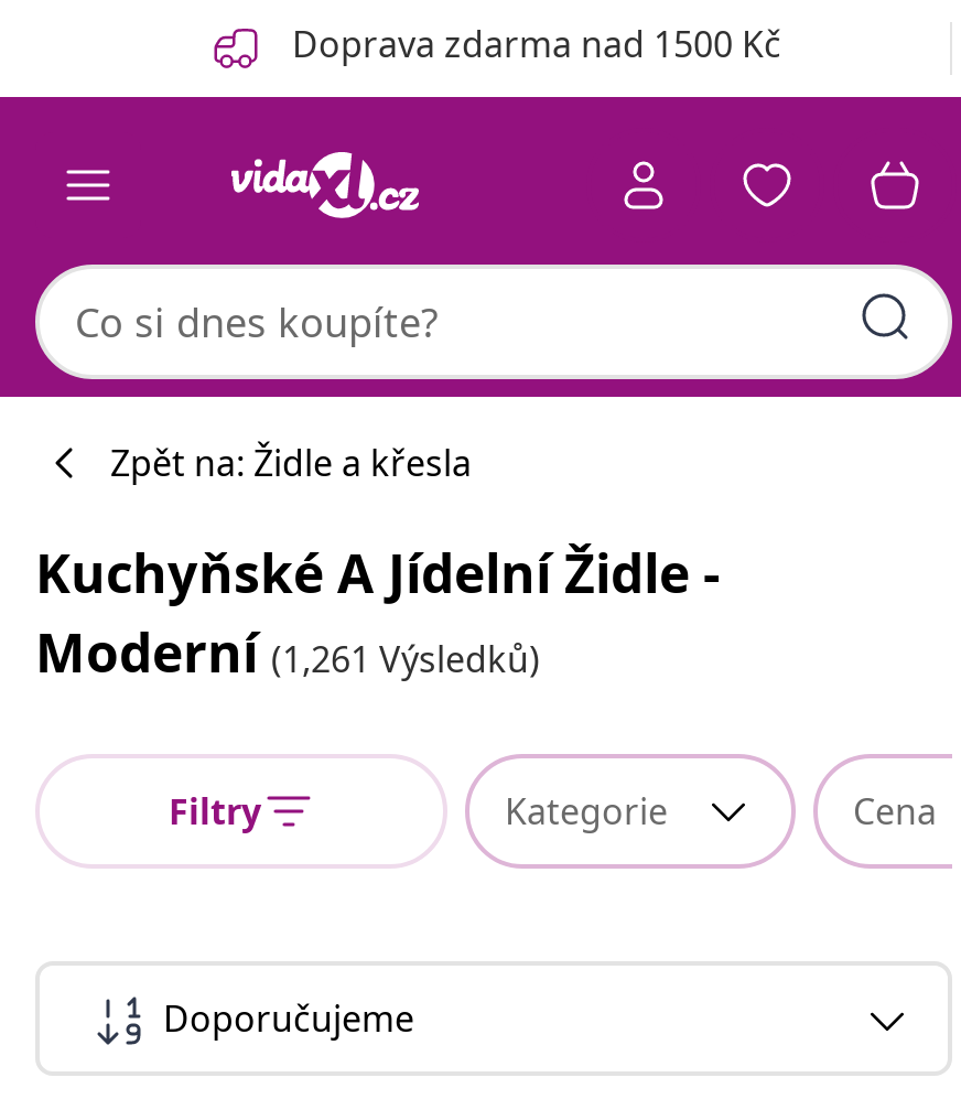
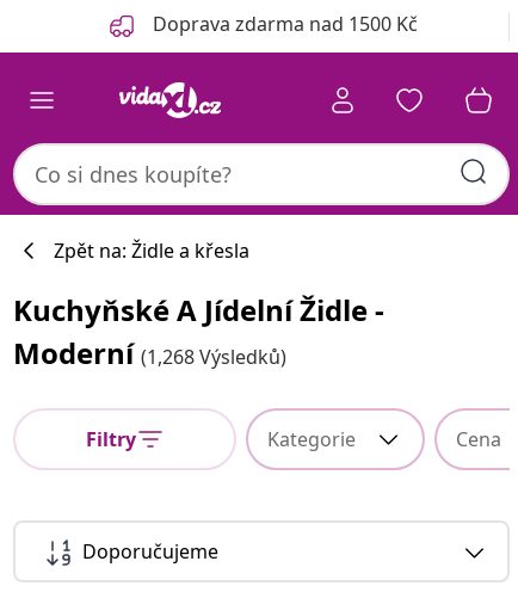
- Moderní (1,261 Výsledků)
+ Moderní (1,268 Výsledků)
